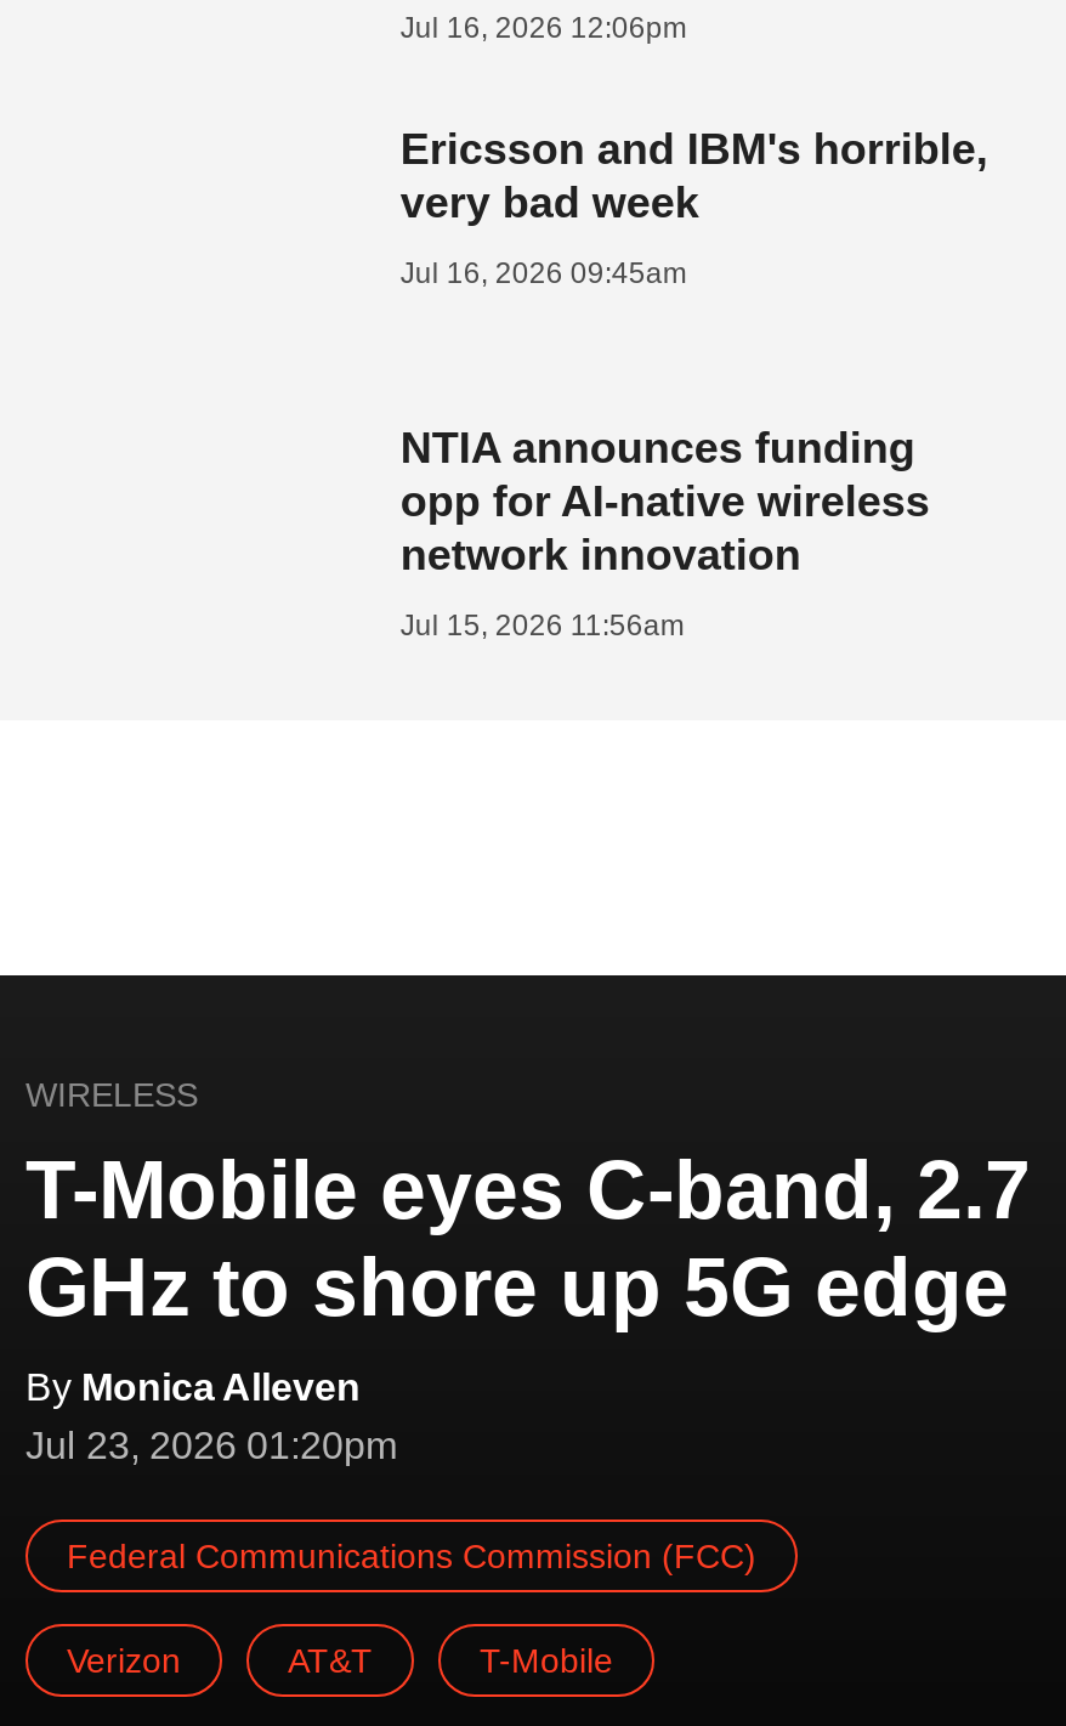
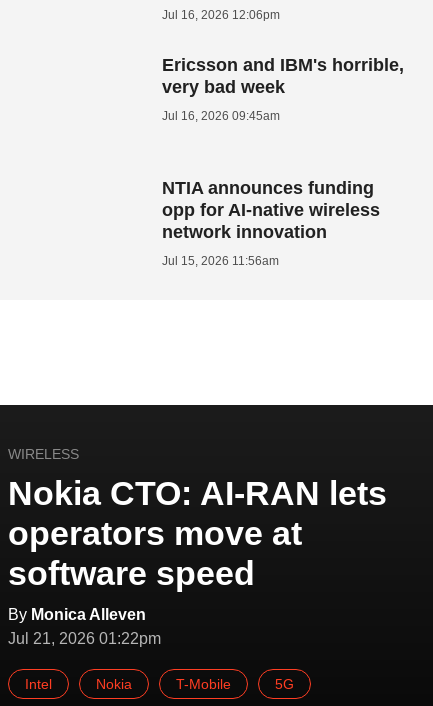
- T-Mobile eyes C-band, 2.7
- GHz to shore up 5G edge
+ Nokia CTO: AI-RAN lets
+ operators move at
+ software speed

moved down: By Monica Alleven

- Jul 23, 2026 01:20pm
- Federal Communications Commission (FCC)
- Verizon
- AT&T
+ Jul 21, 2026 01:22pm
+ Intel
+ Nokia

+ 5G
